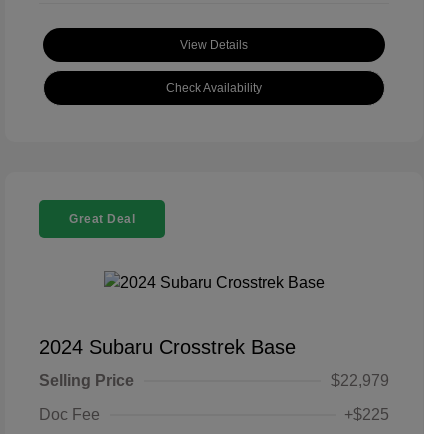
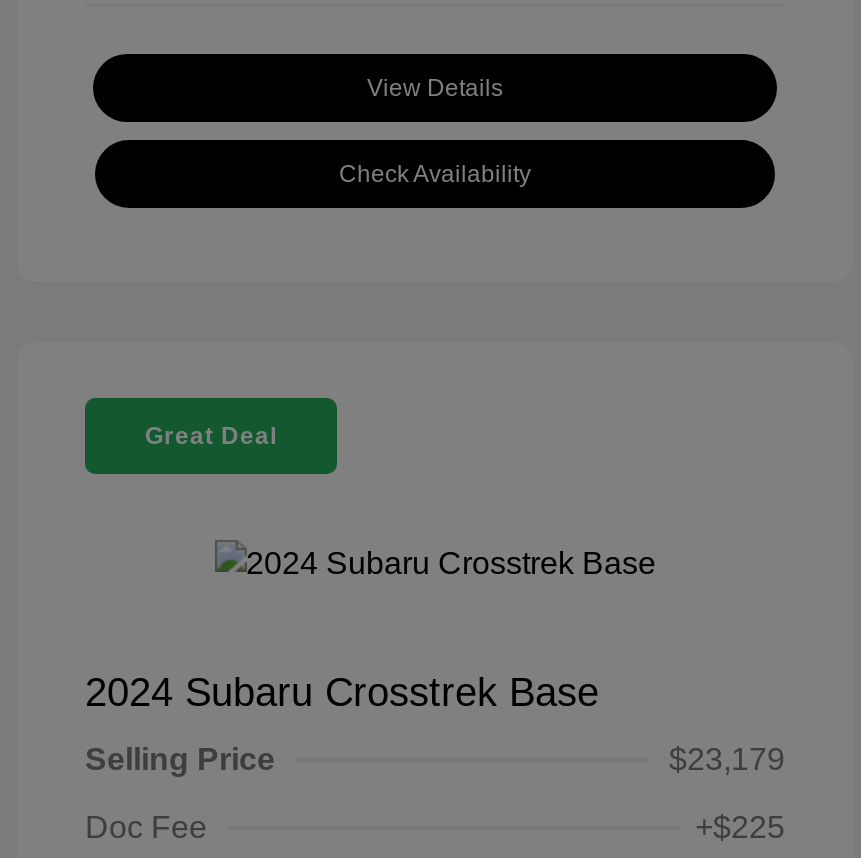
- $22,979
+ $23,179
